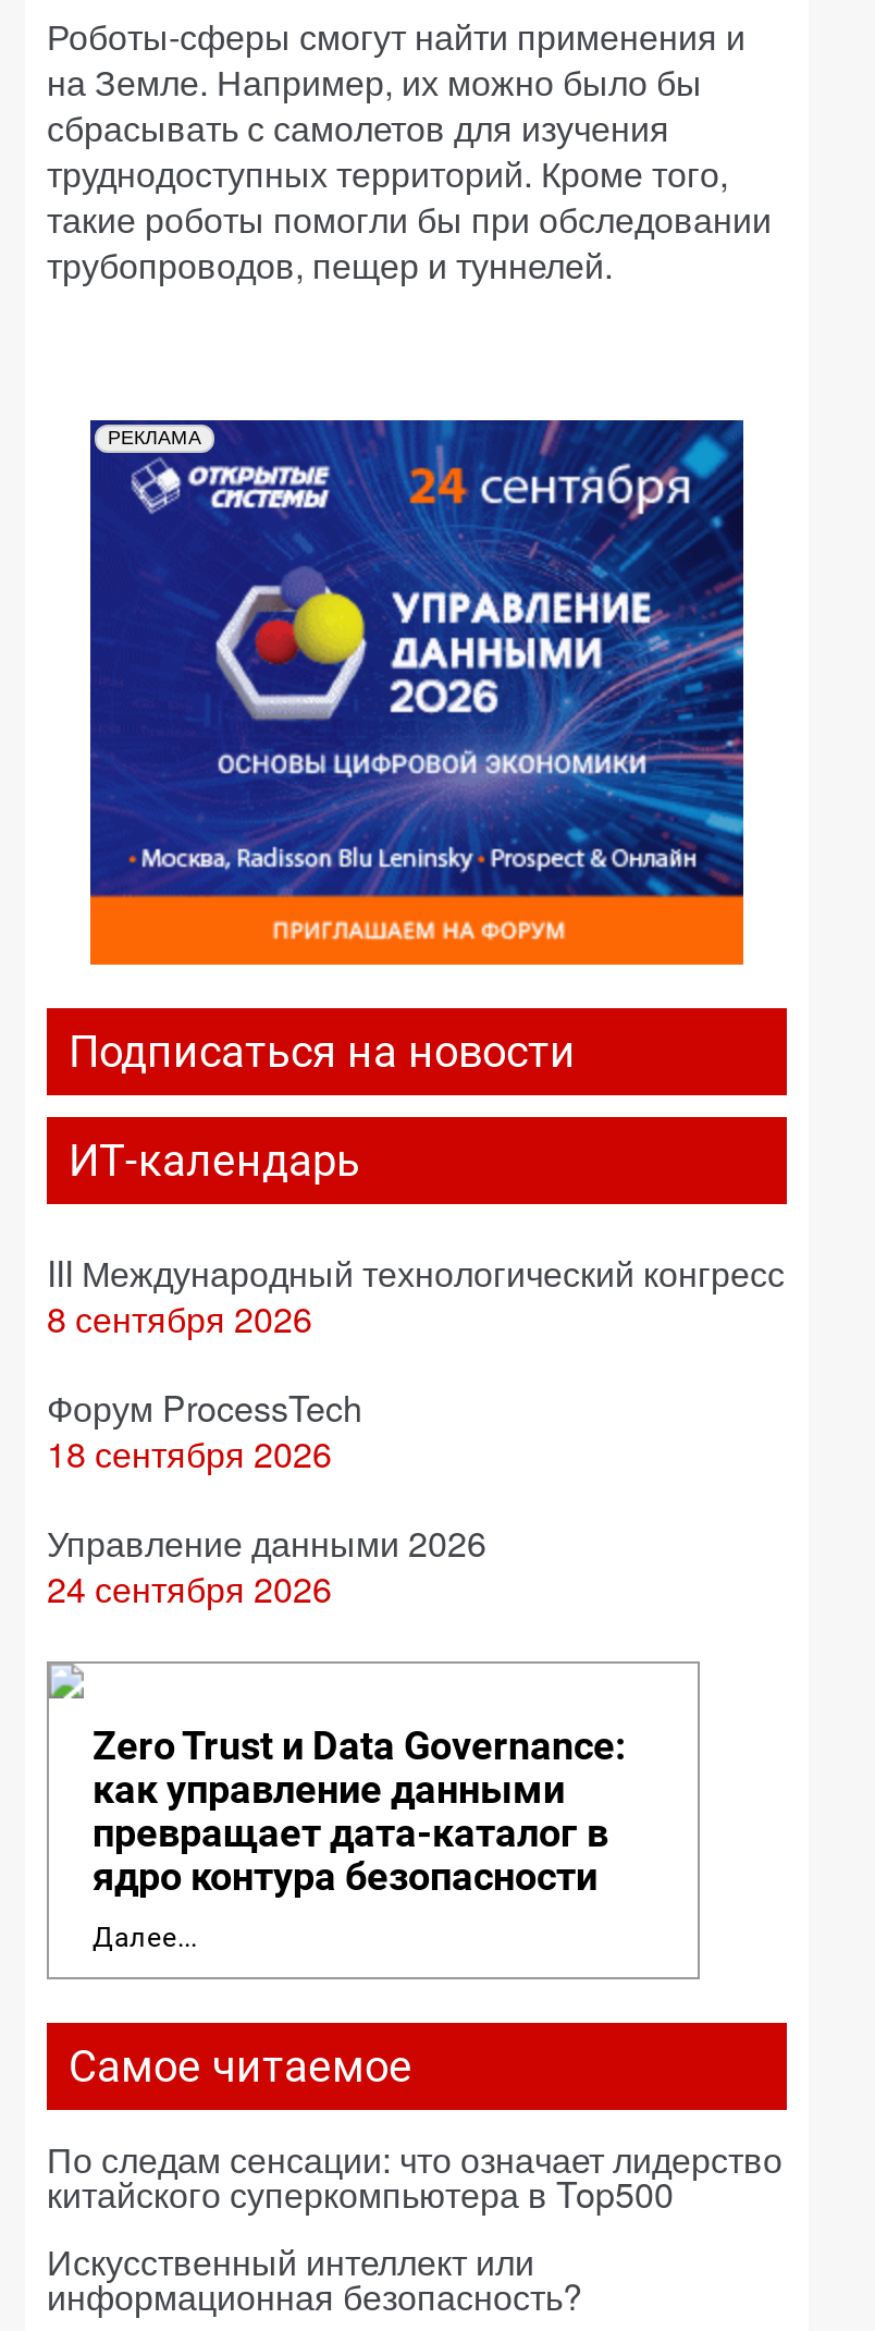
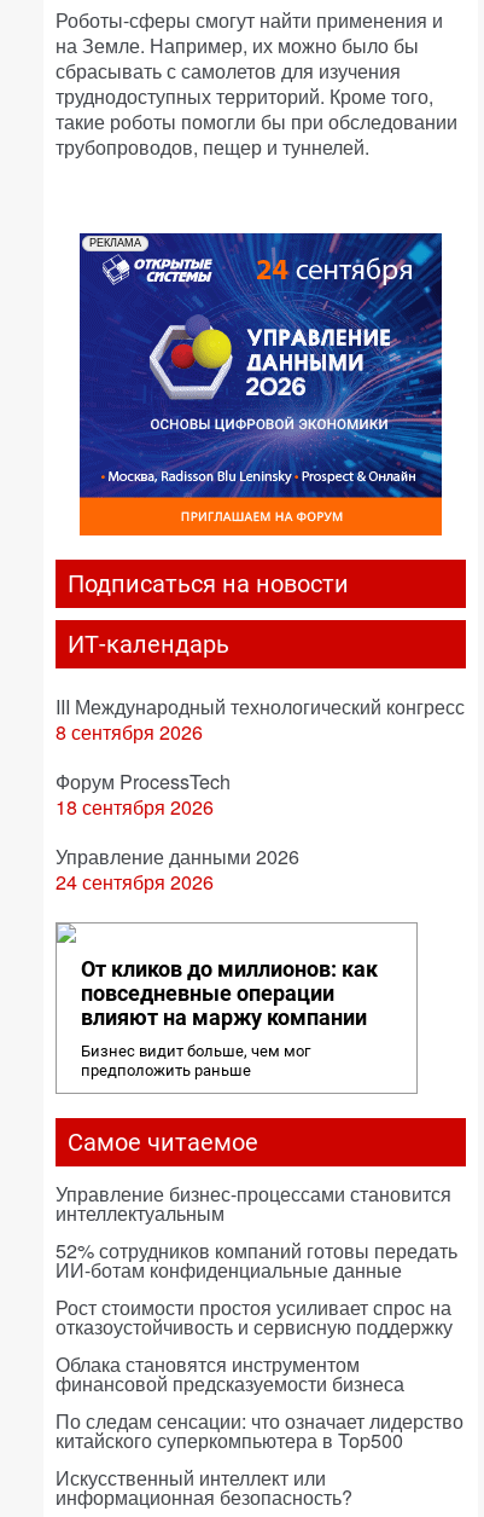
- Zero Trust и Data Governance:
- как управление данными
- превращает дата-каталог в
- ядро контура безопасности
+ От кликов до миллионов: как
+ повседневные операции
+ влияют на маржу компании

- Далее...
+ Бизнес видит больше, чем мог
+ предположить раньше

+ Управление бизнес-процессами становится
+ интеллектуальным
+ 52% сотрудников компаний готовы передать
+ ИИ-ботам конфиденциальные данные
+ Рост стоимости простоя усиливает спрос на
+ отказоустойчивость и сервисную поддержку
+ Облака становятся инструментом
+ финансовой предсказуемости бизнеса
